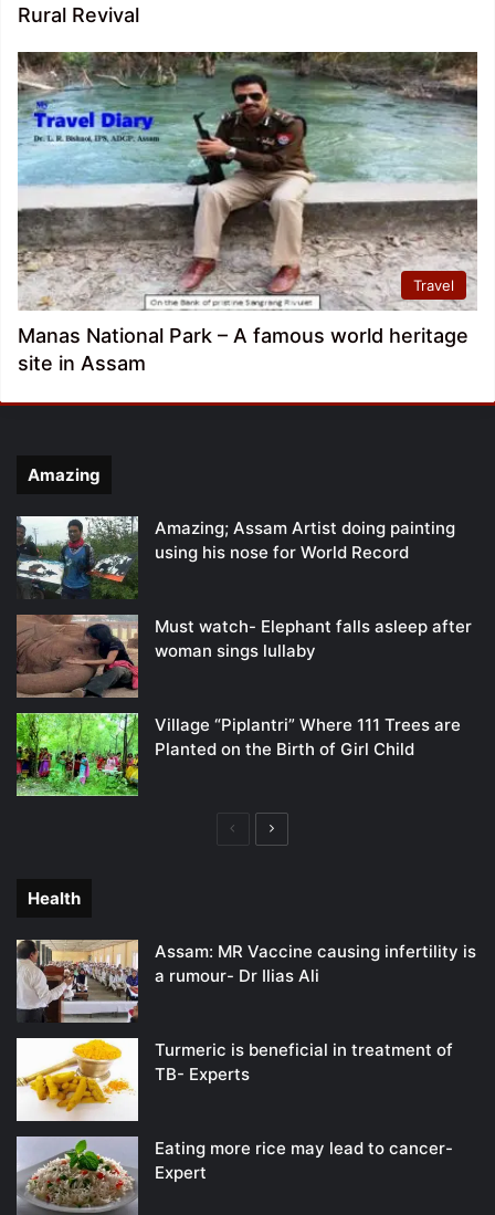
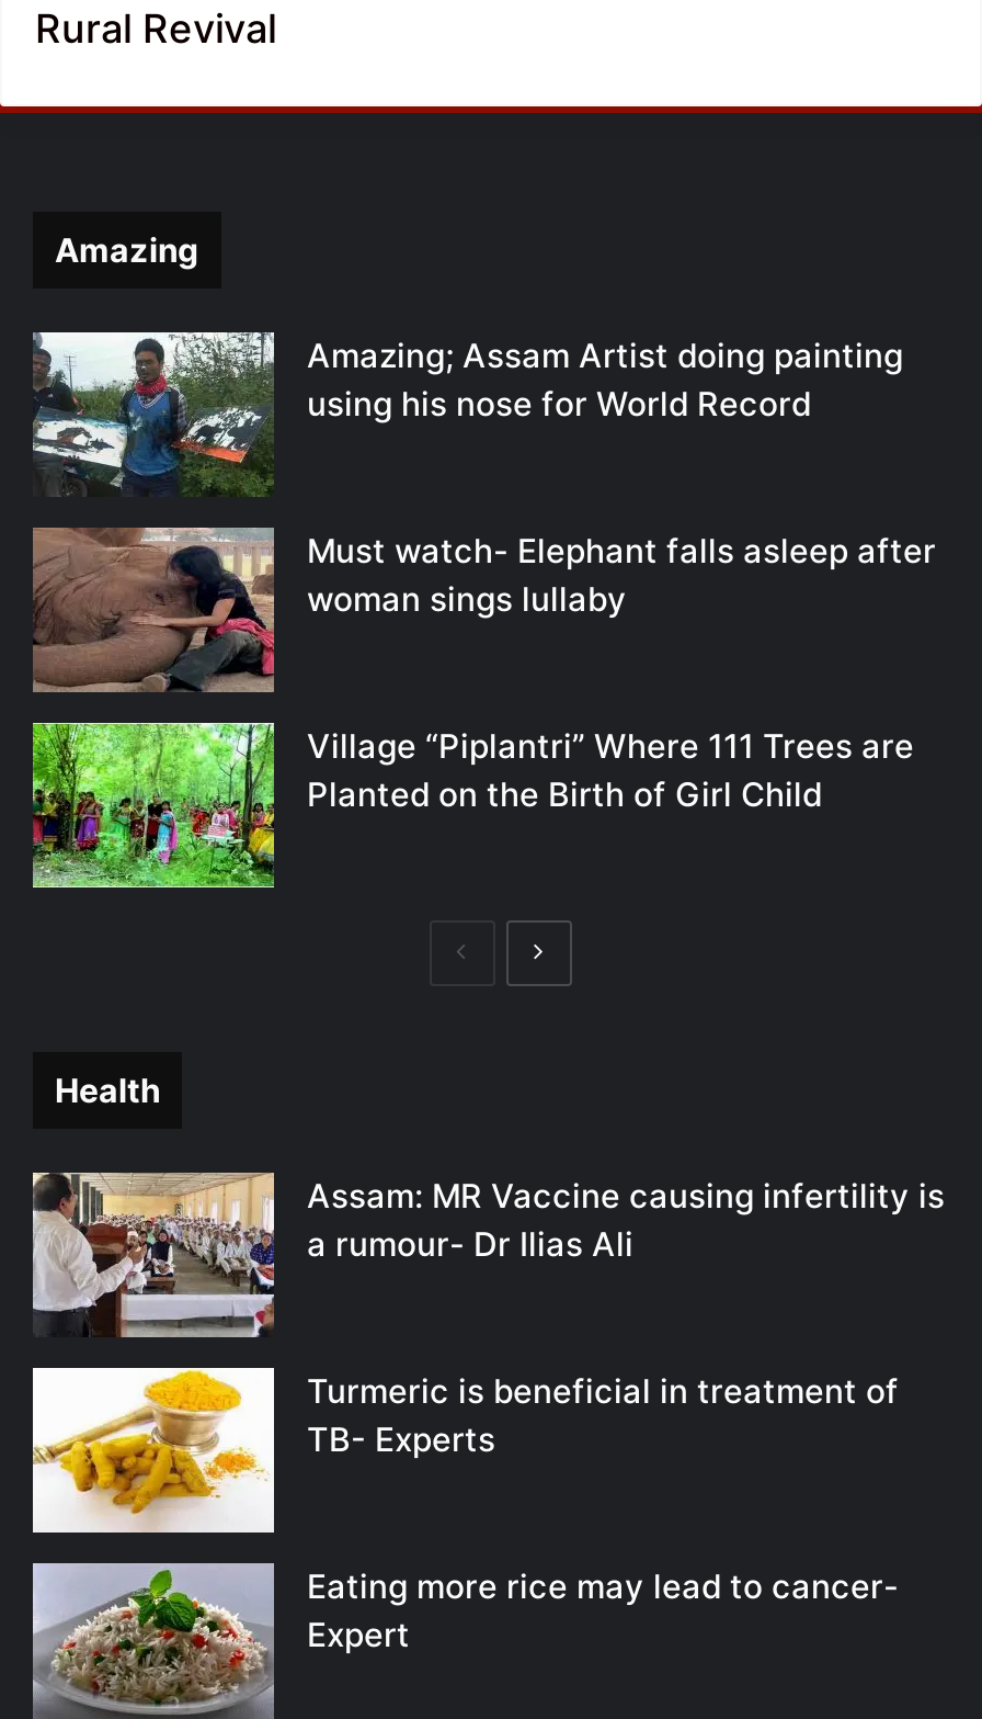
- [image]
- Travel
- Manas National Park – A famous world heritage
- site in Assam
